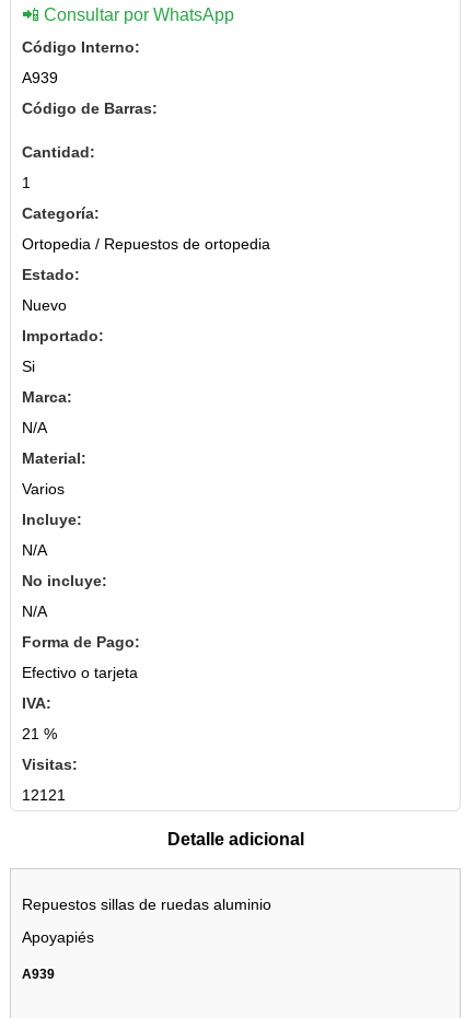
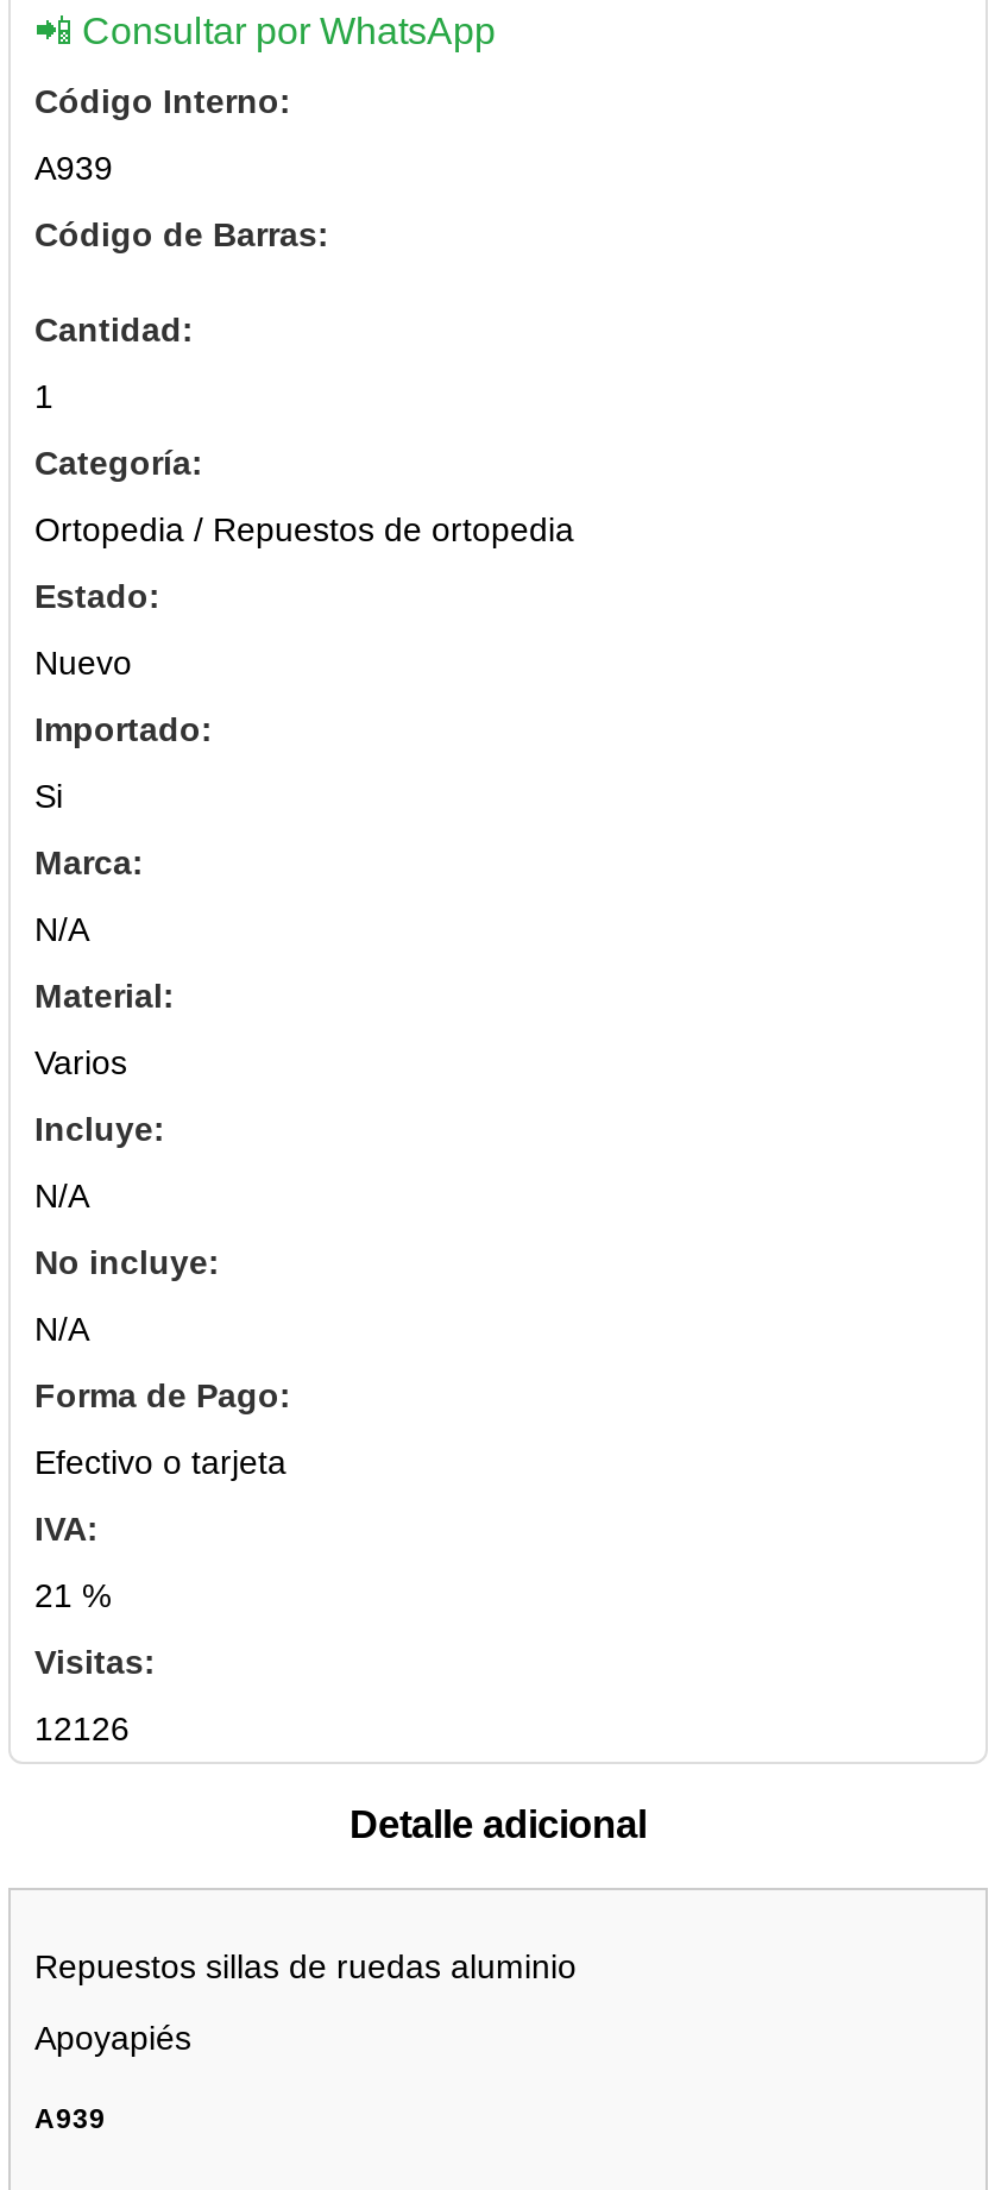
- 12121
+ 12126
